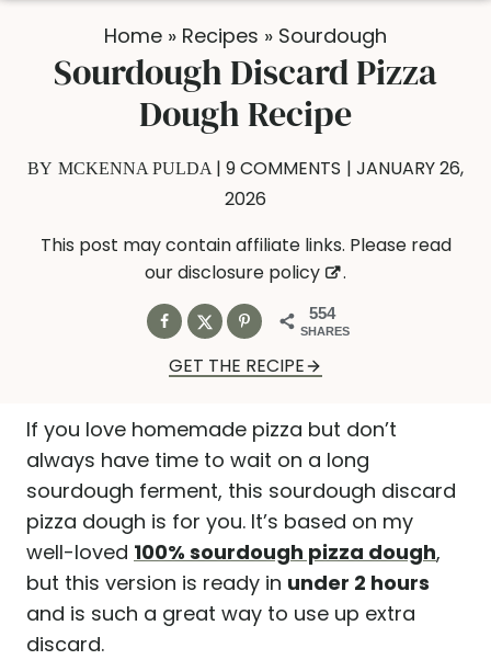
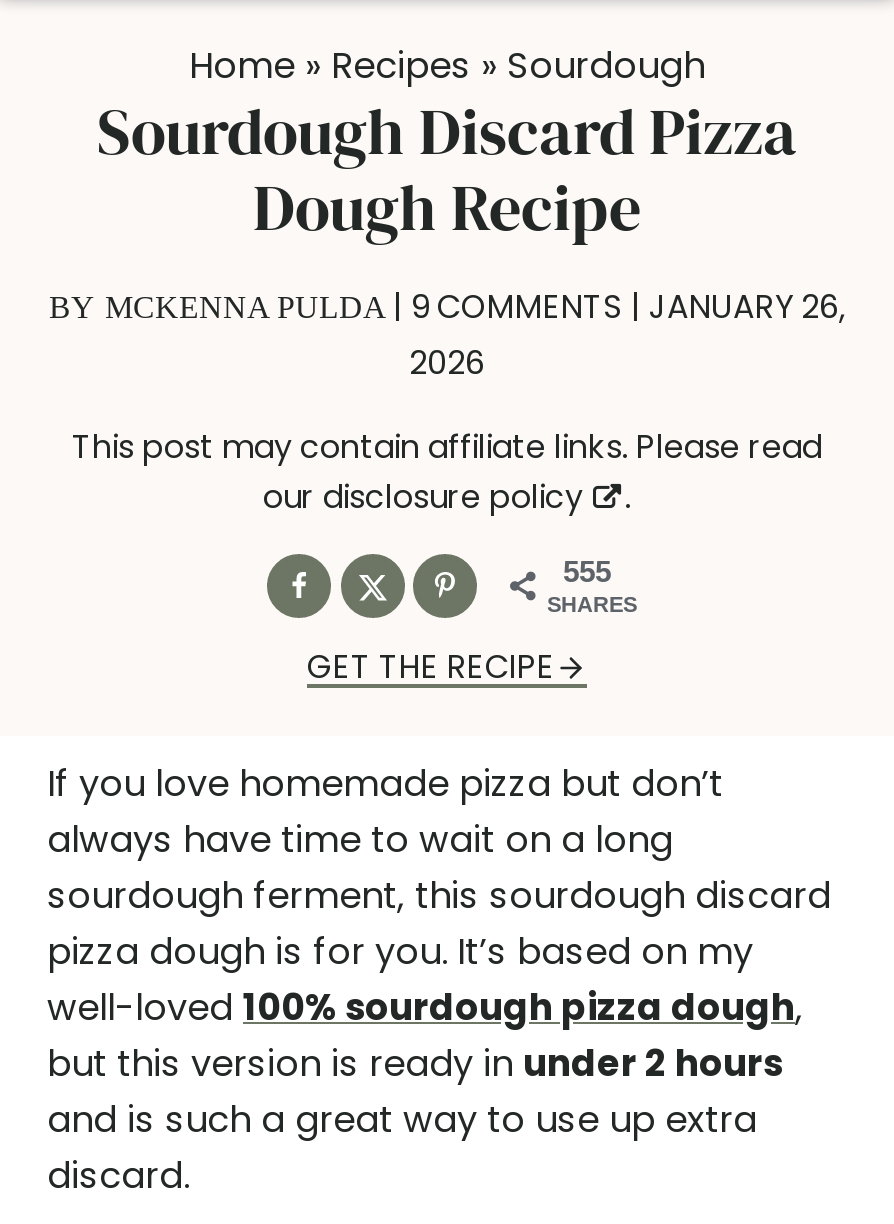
- 554
+ 555
